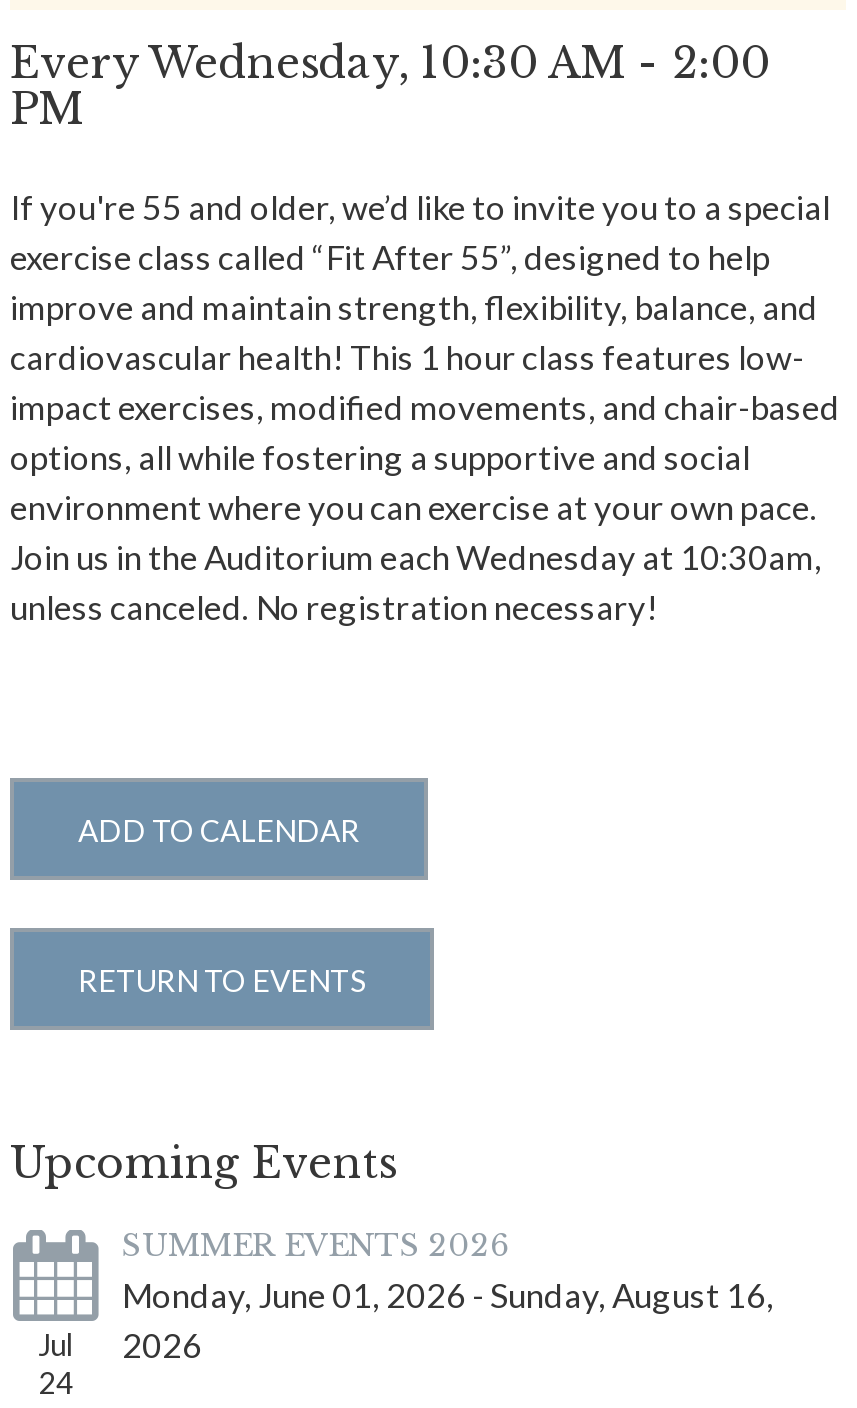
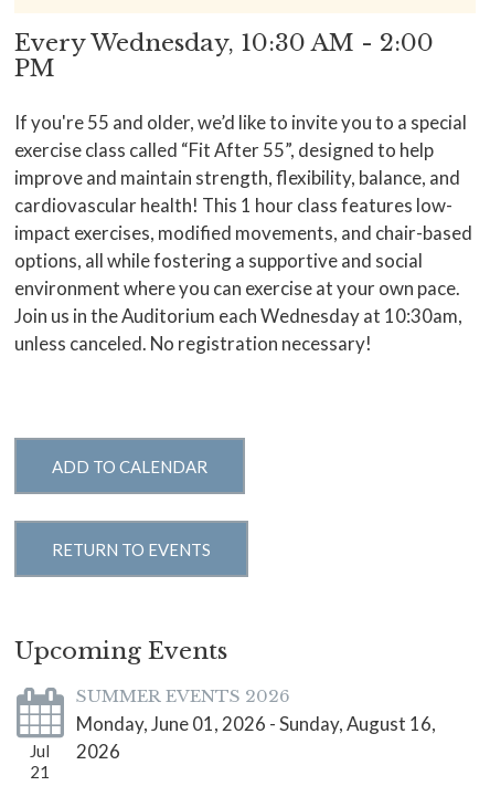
- 24
+ 21
